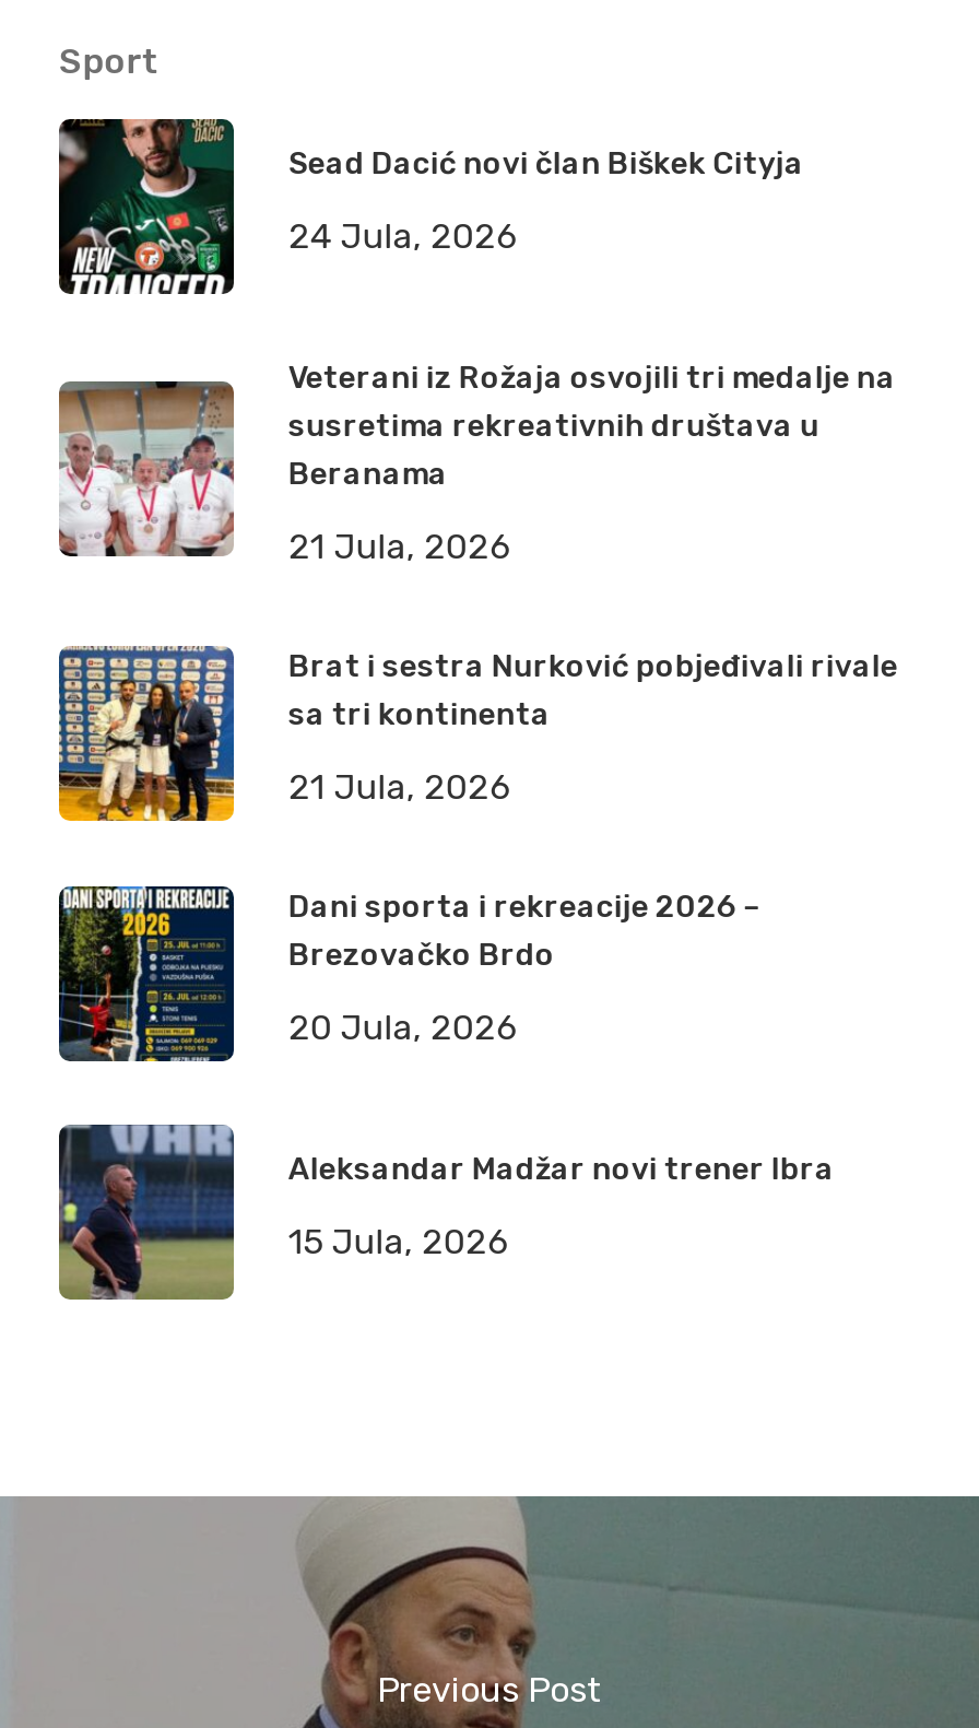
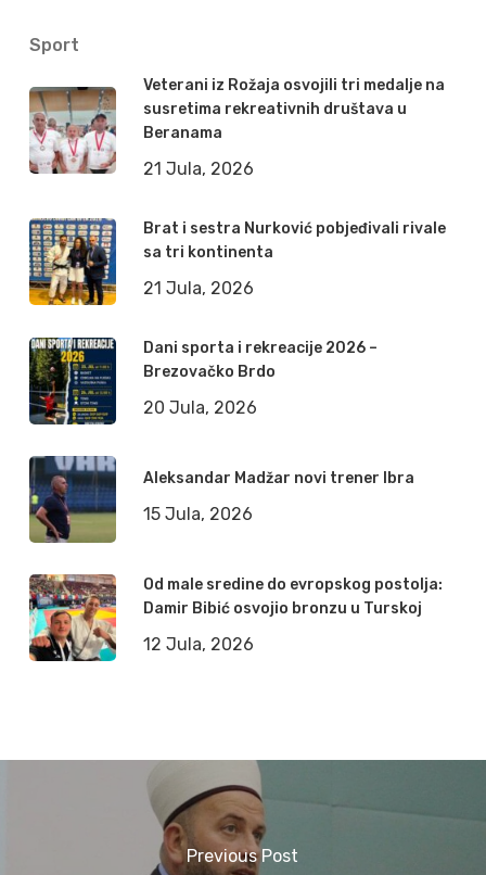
- [image]
- Sead Dacić novi član Biškek Cityja
- 24 Jula, 2026

moved up: [image] | Veterani iz Rožaja osvojili tri medalje na | susretima rekreativnih društava u | ... | Aleksandar Madžar novi trener Ibra | 15 Jula, 2026

+ [image]
+ Od male sredine do evropskog postolja:
+ Damir Bibić osvojio bronzu u Turskoj
+ 12 Jula, 2026
